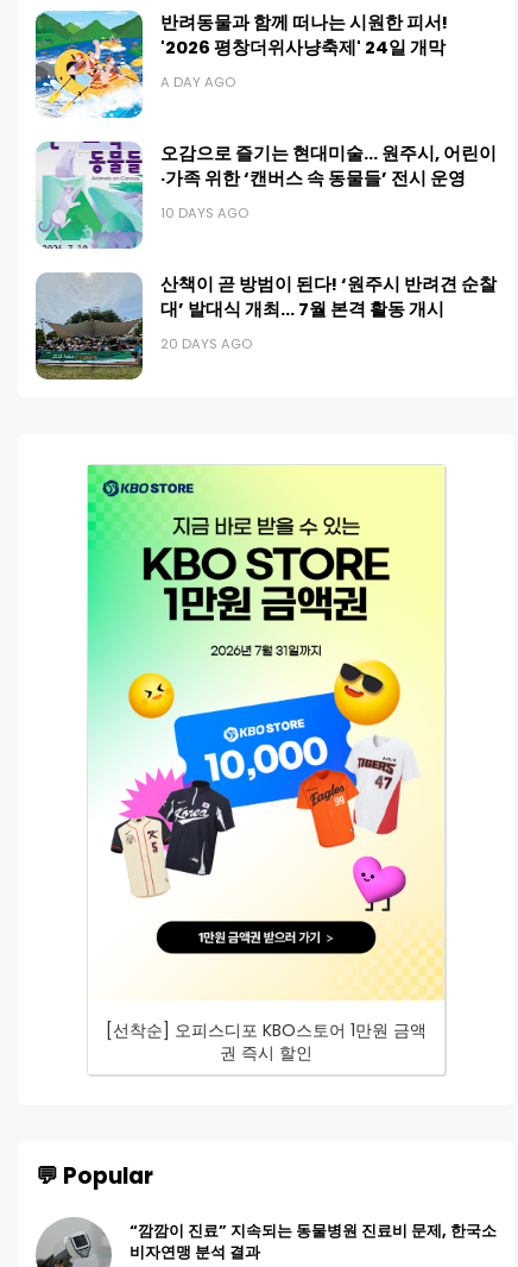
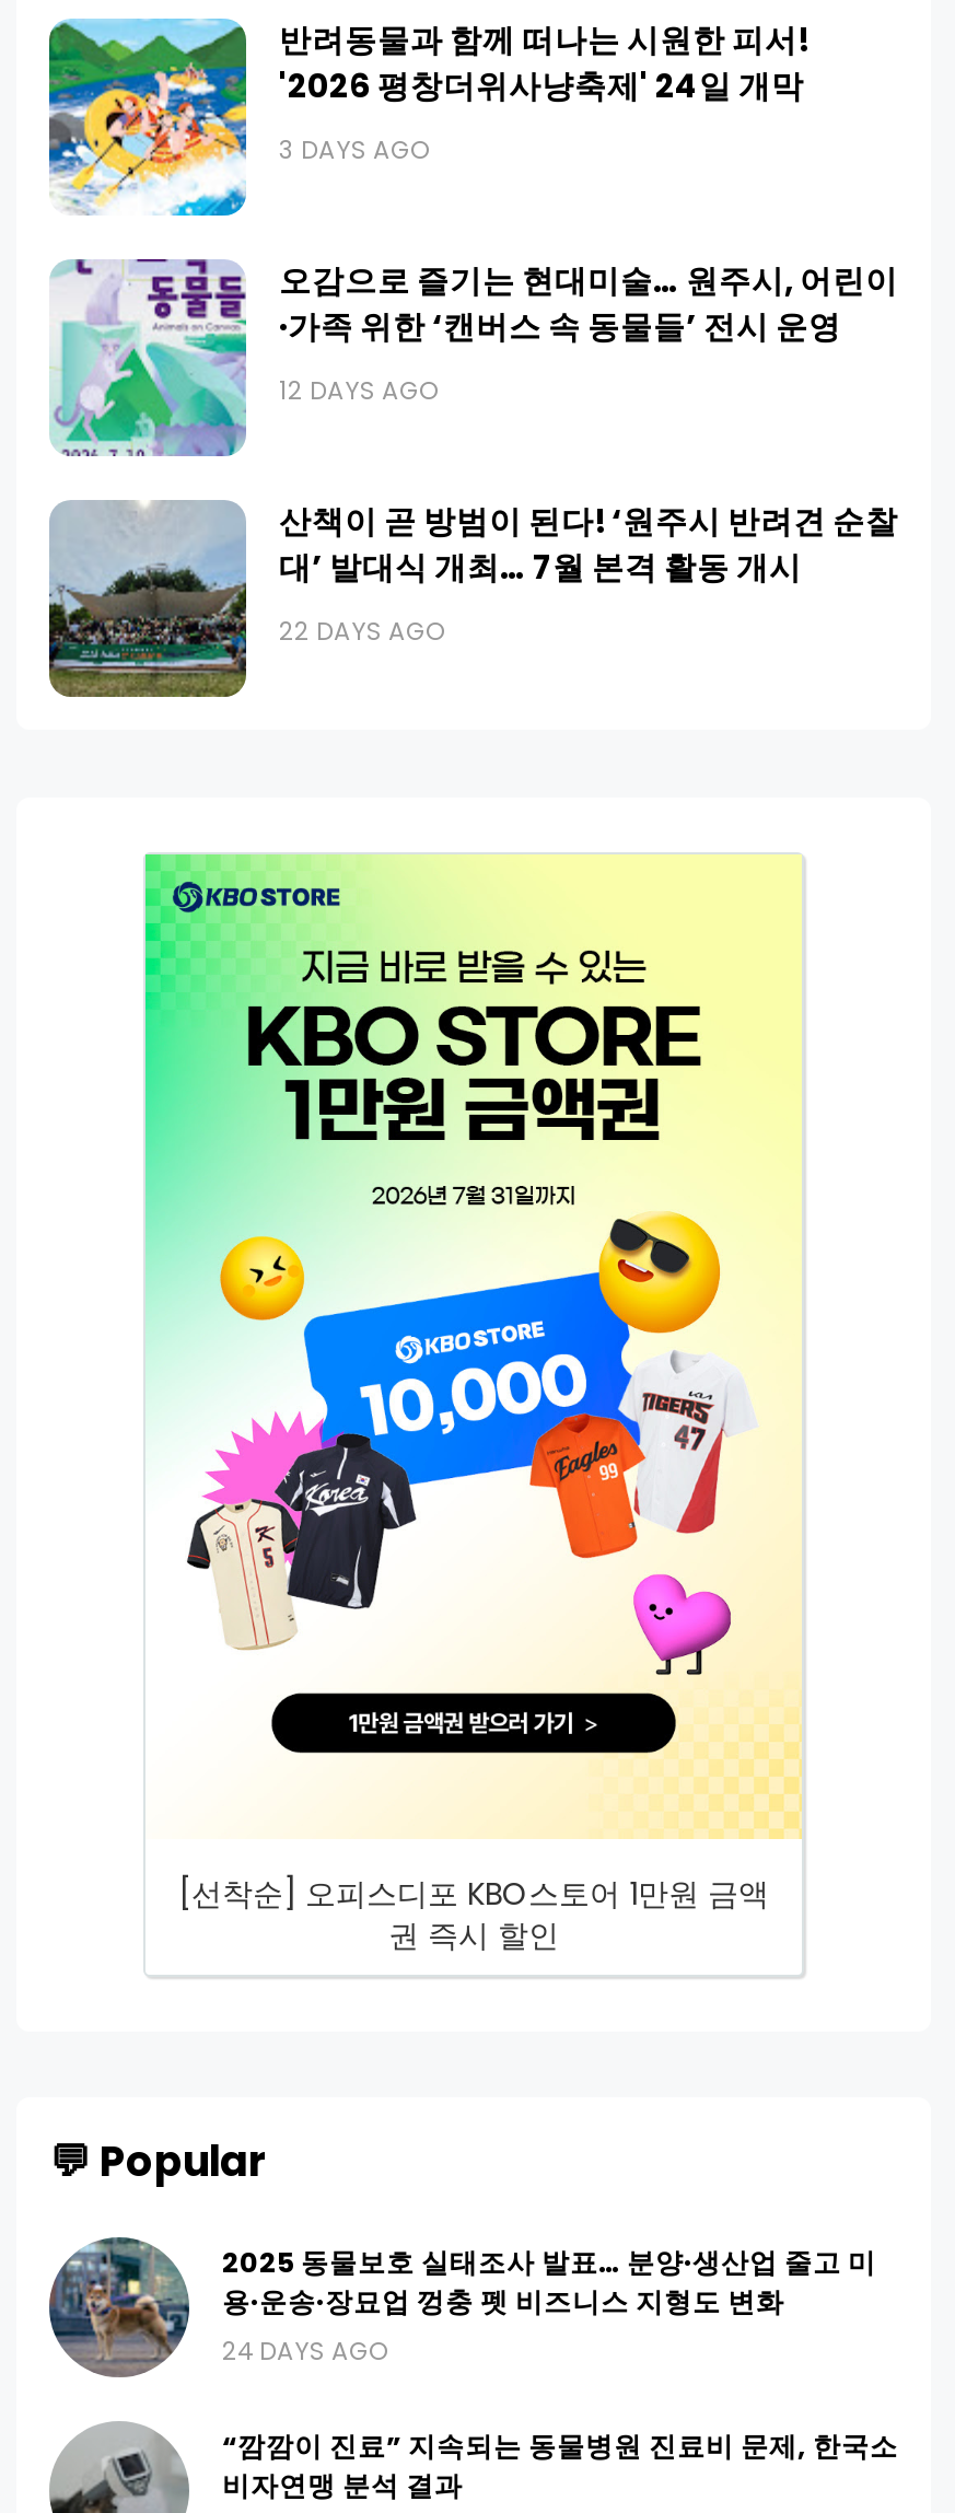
- A DAY AGO
+ 3 DAYS AGO

- 10 DAYS AGO
+ 12 DAYS AGO

- 20 DAYS AGO
+ 22 DAYS AGO

+ [image]
+ 2025 동물보호 실태조사 발표… 분양·생산업 줄고 미
+ 용·운송·장묘업 껑충 펫 비즈니스 지형도 변화
+ 24 DAYS AGO
